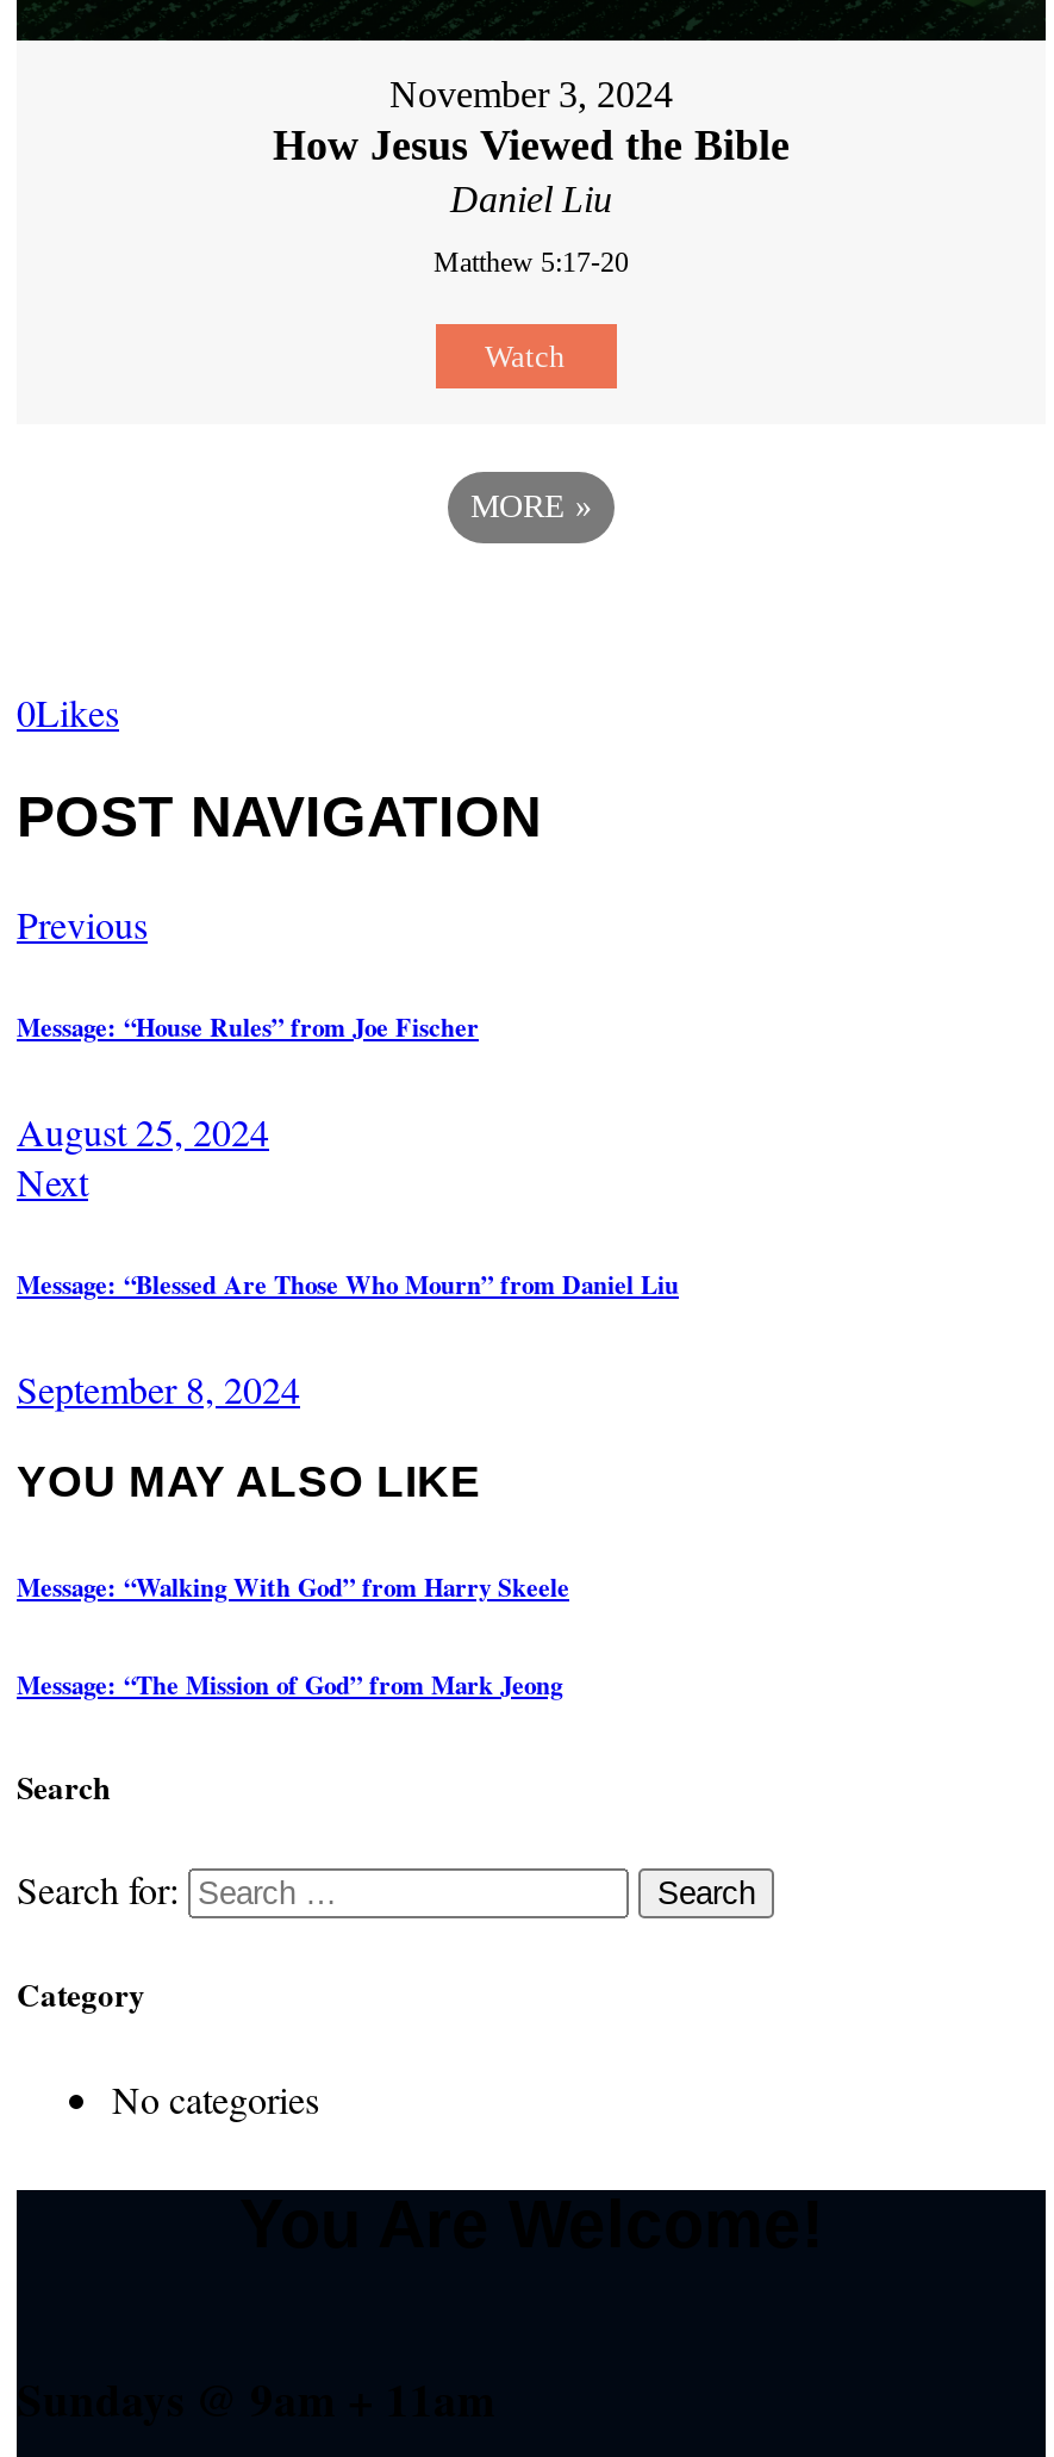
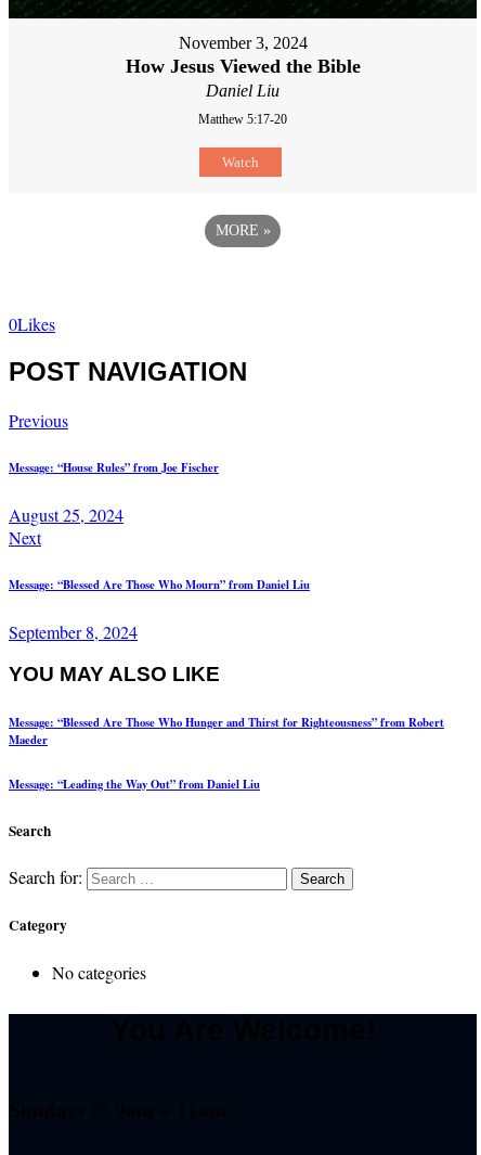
- Message: “Walking With God” from Harry Skeele
+ Message: “Blessed Are Those Who Hunger and Thirst for Righteousness” from Robert
+ Maeder

- Message: “The Mission of God” from Mark Jeong
+ Message: “Leading the Way Out” from Daniel Liu
